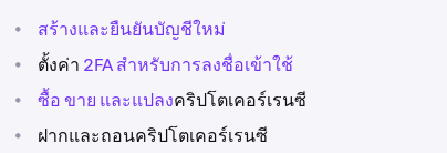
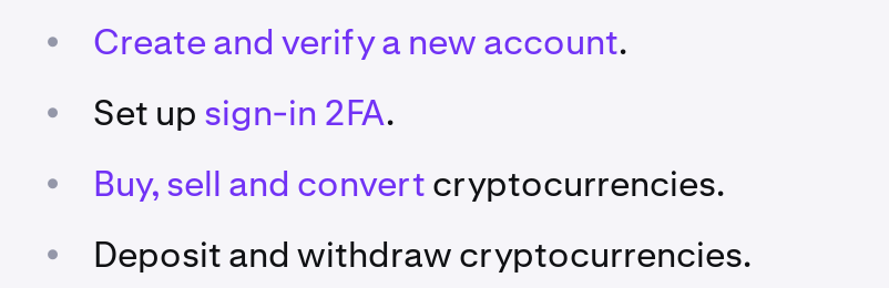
- สร้างและยืนยันบัญชีใหม่
+ Create and verify a new account.

- ตั้งค่า2FA สำหรับการลงชื่อเข้าใช้
+ Set up sign-in 2FA.

- ซื้อ ขาย และแปลงคริปโตเคอร์เรนซี
+ Buy, sell and convert cryptocurrencies.

- ฝากและถอนคริปโตเคอร์เรนซี
+ Deposit and withdraw cryptocurrencies.
